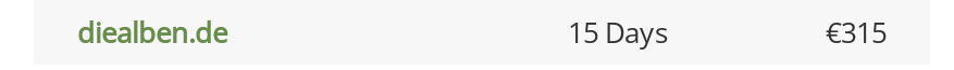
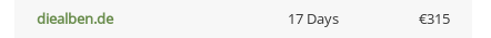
- 15 Days
+ 17 Days
